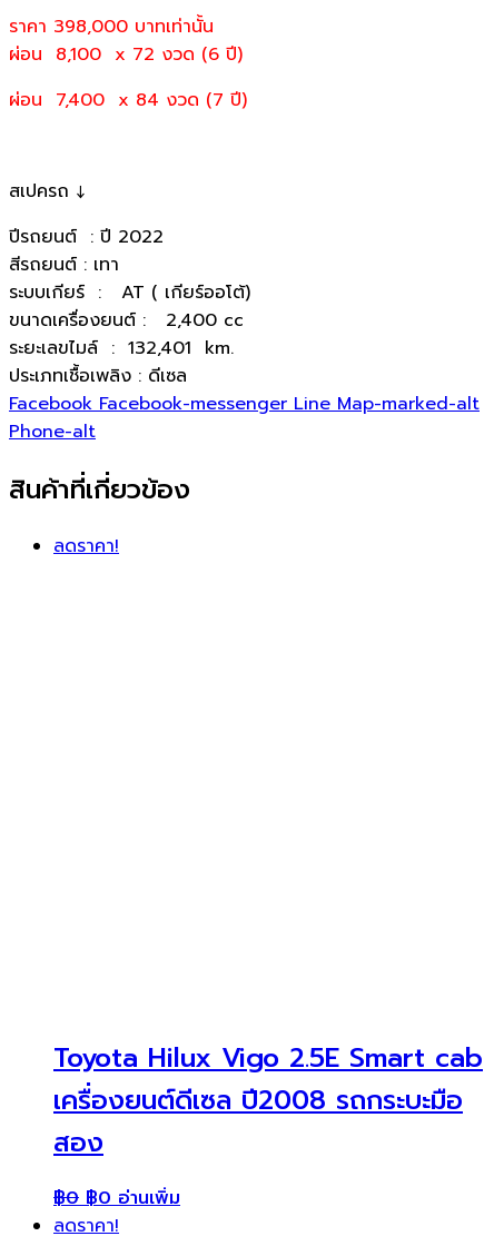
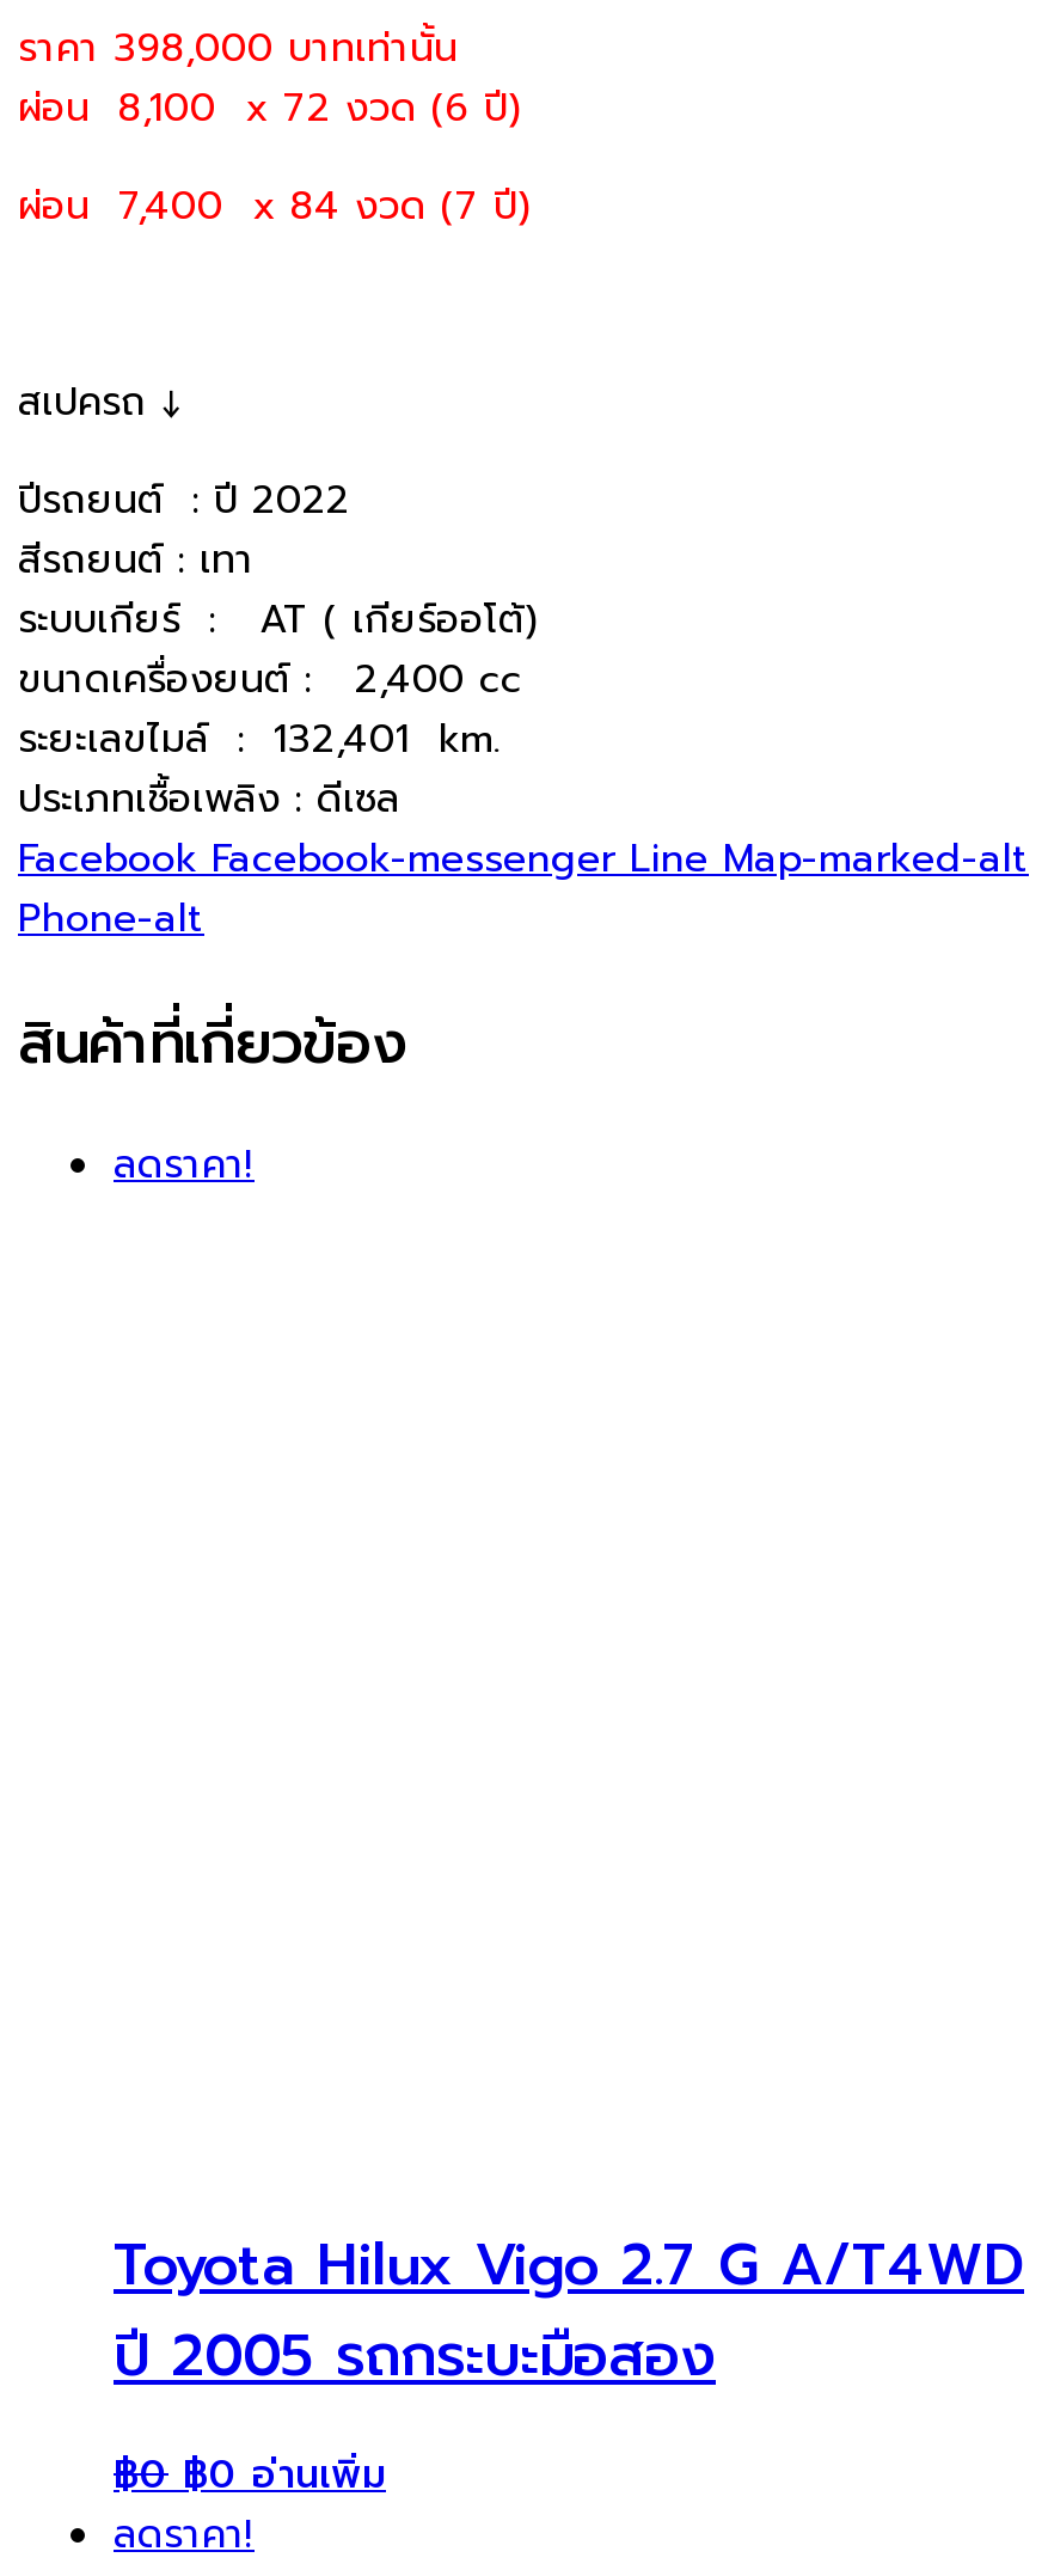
- Toyota Hilux Vigo 2.5E Smart cab
- เครื่องยนต์ดีเซล ปี2008 รถกระบะมือ
- สอง
+ Toyota Hilux Vigo 2.7 G A/T4WD
+ ปี 2005 รถกระบะมือสอง
